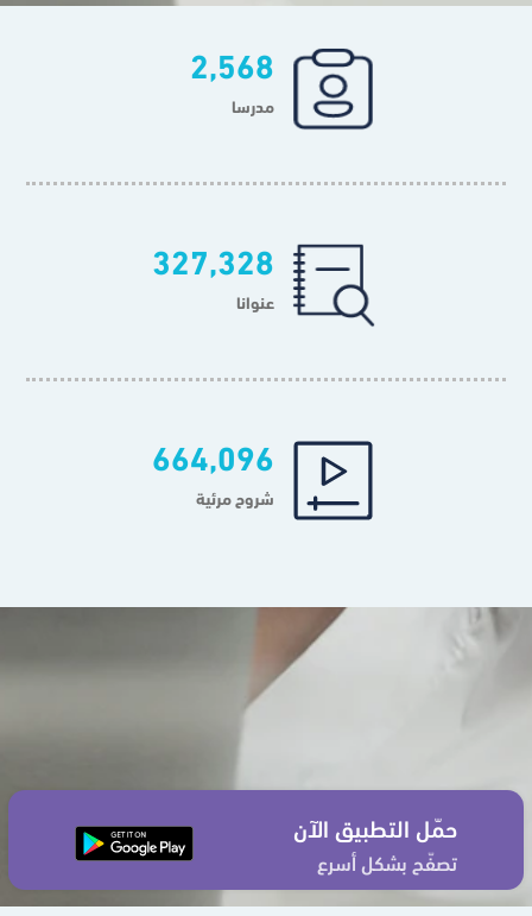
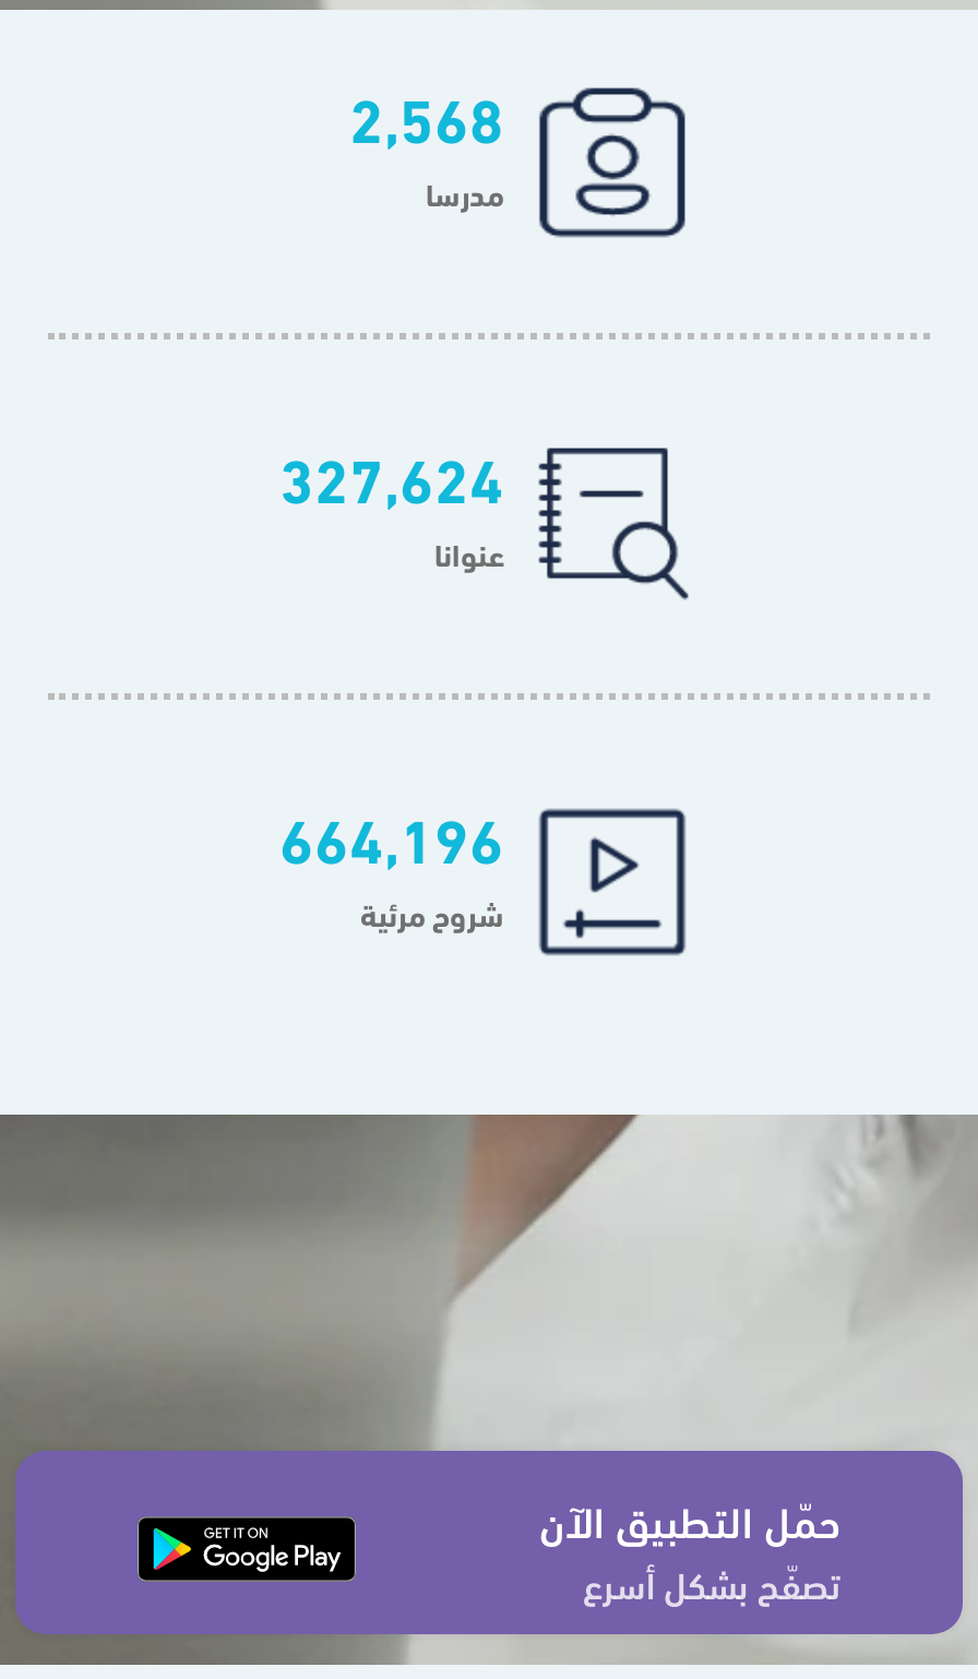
- 327,328
+ 327,624

- 664,096
+ 664,196
